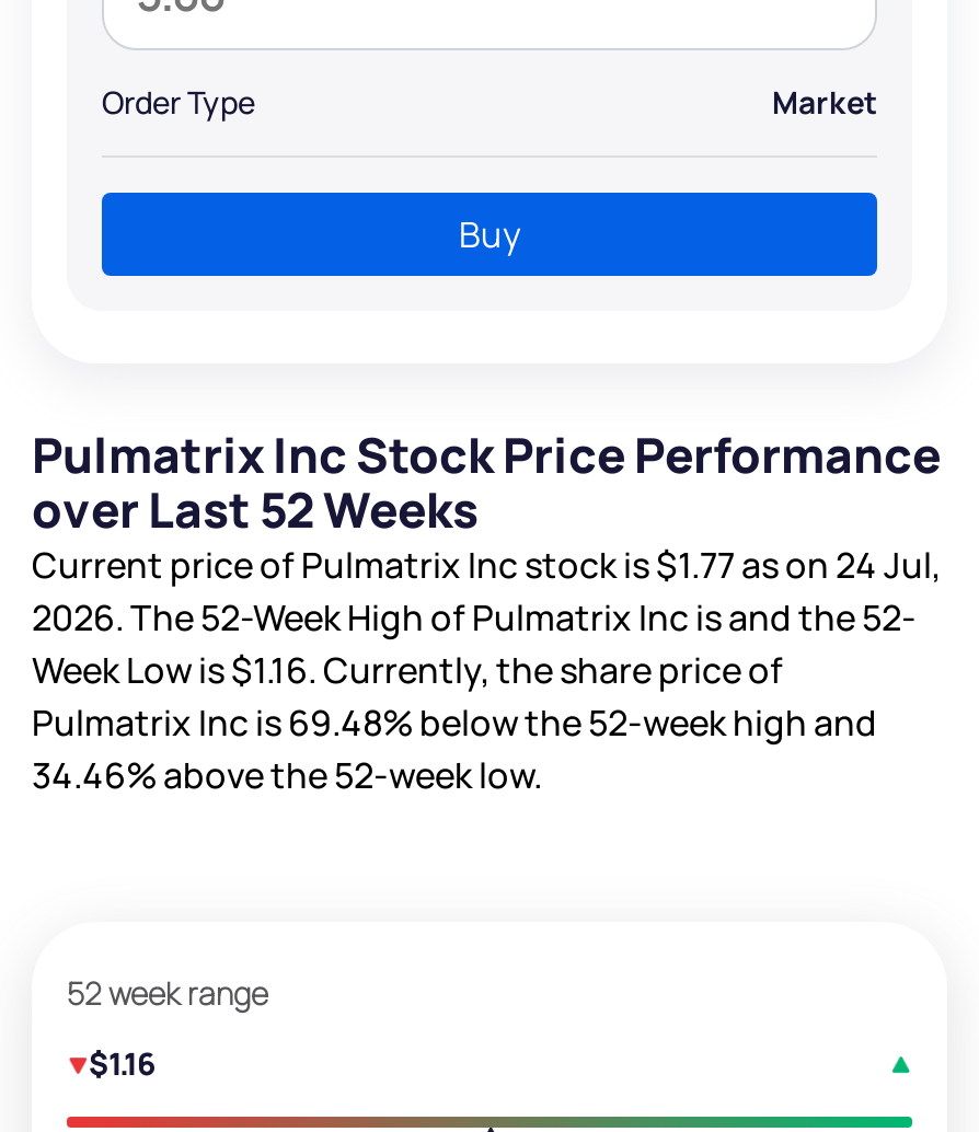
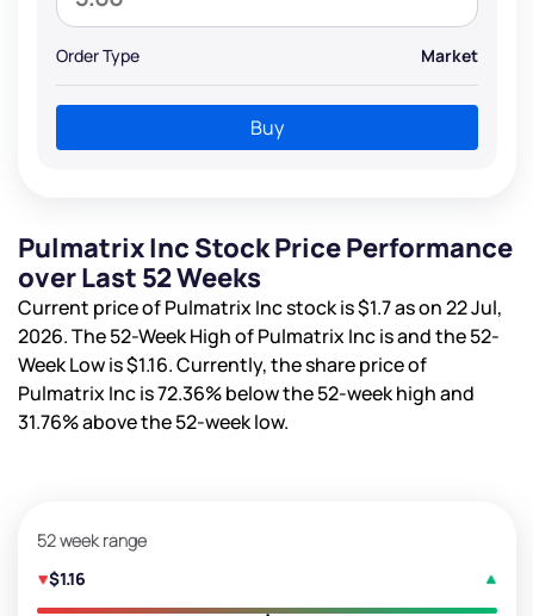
- Current price of Pulmatrix Inc stock is$1.77 as on 24 Jul,
+ Current price of Pulmatrix Inc stock is$1.7 as on 22 Jul,

- Pulmatrix Inc is 69.48% below the 52-week high and
+ Pulmatrix Inc is 72.36% below the 52-week high and

- 34.46% above the 52-week low.
+ 31.76% above the 52-week low.
